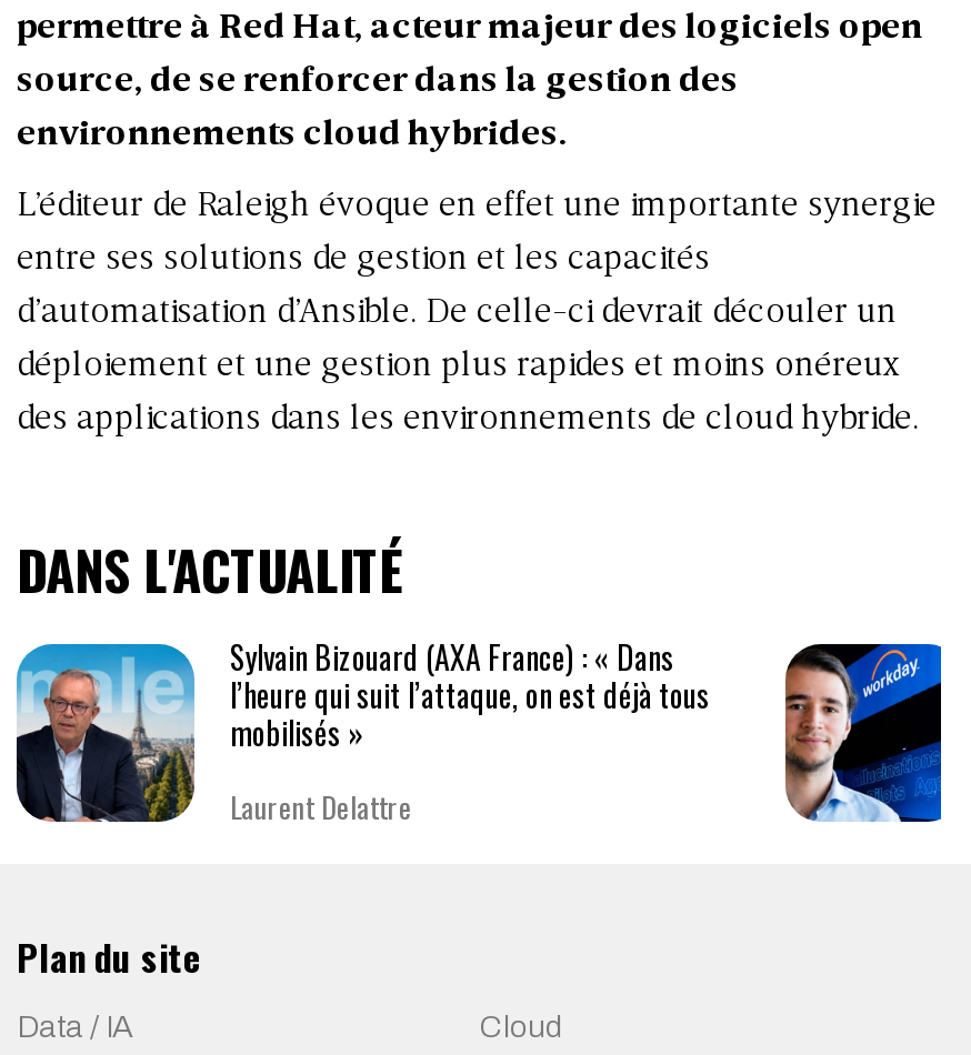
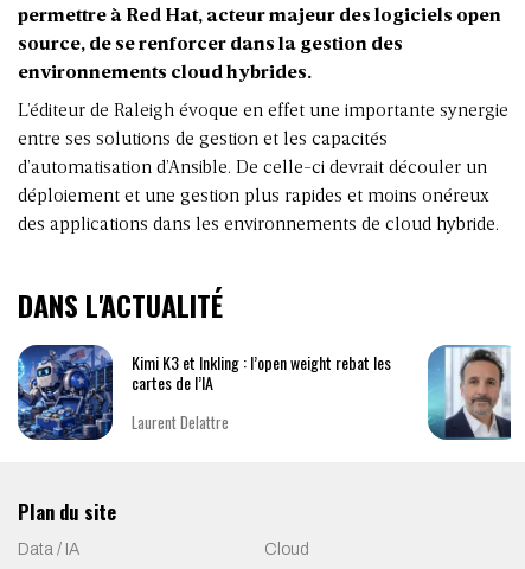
- [image]
- Sylvain Bizouard (AXA France) : « Dans
- l’heure qui suit l’attaque, on est déjà tous
- mobilisés »
+ [image]
+ Kimi K3 et Inkling : l’open weight rebat les
+ cartes de l’IA

- [image]
+ [image]
